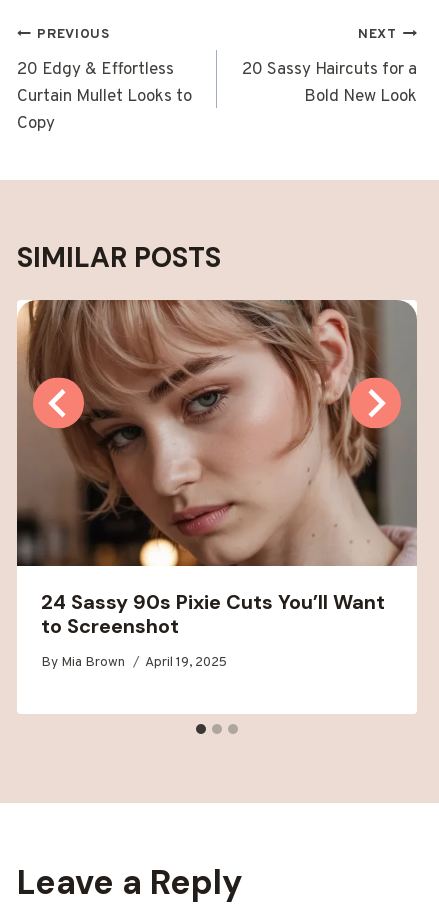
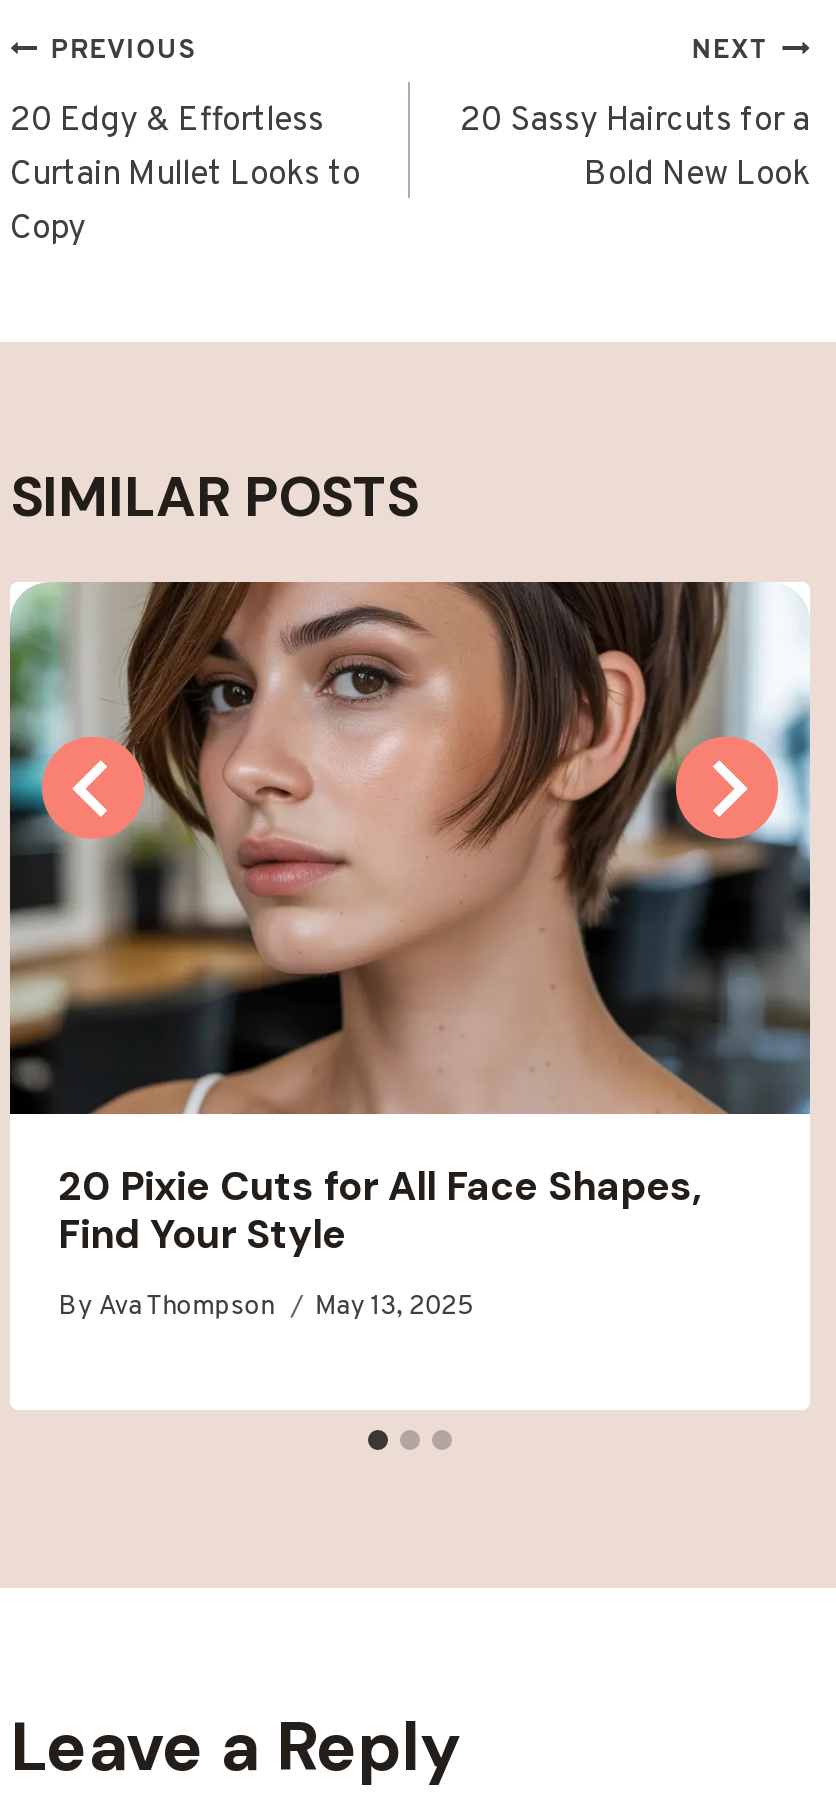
- [image]
- 24 Sassy 90s Pixie Cuts You’ll Want
- to Screenshot
+ [image]
+ 20 Pixie Cuts for All Face Shapes,
+ Find Your Style

- By Mia Brown
- April 19, 2025
+ By Ava Thompson
+ May 13, 2025
